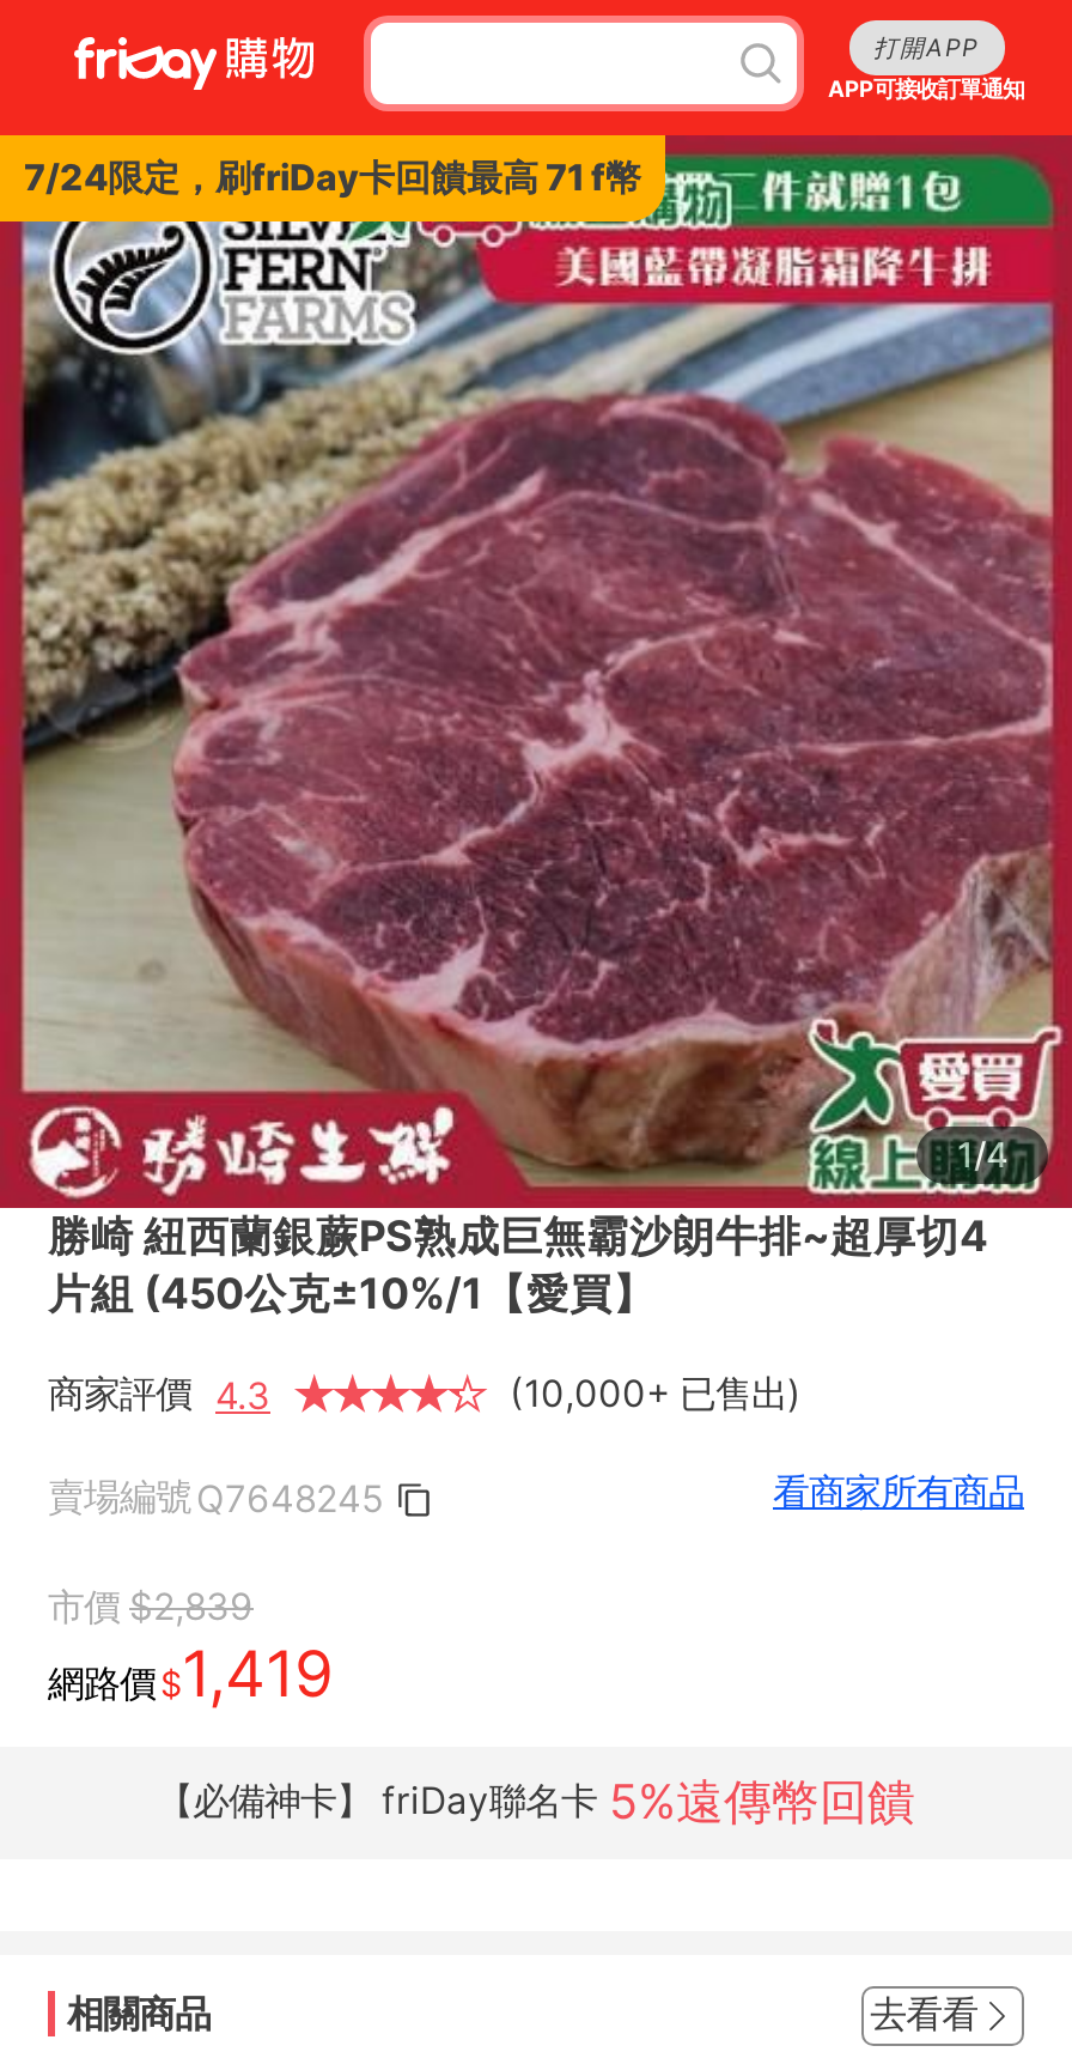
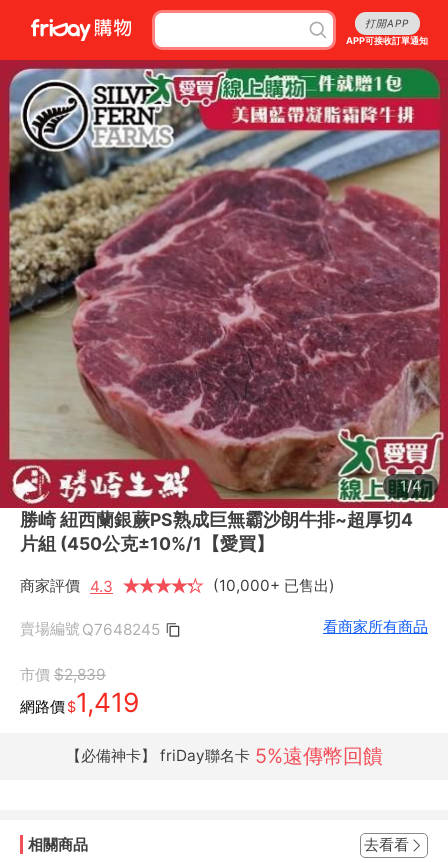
- 7/24限定，刷friDay卡回饋最高 71 f幣
